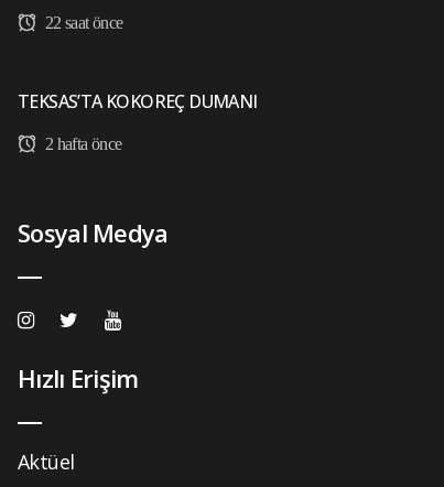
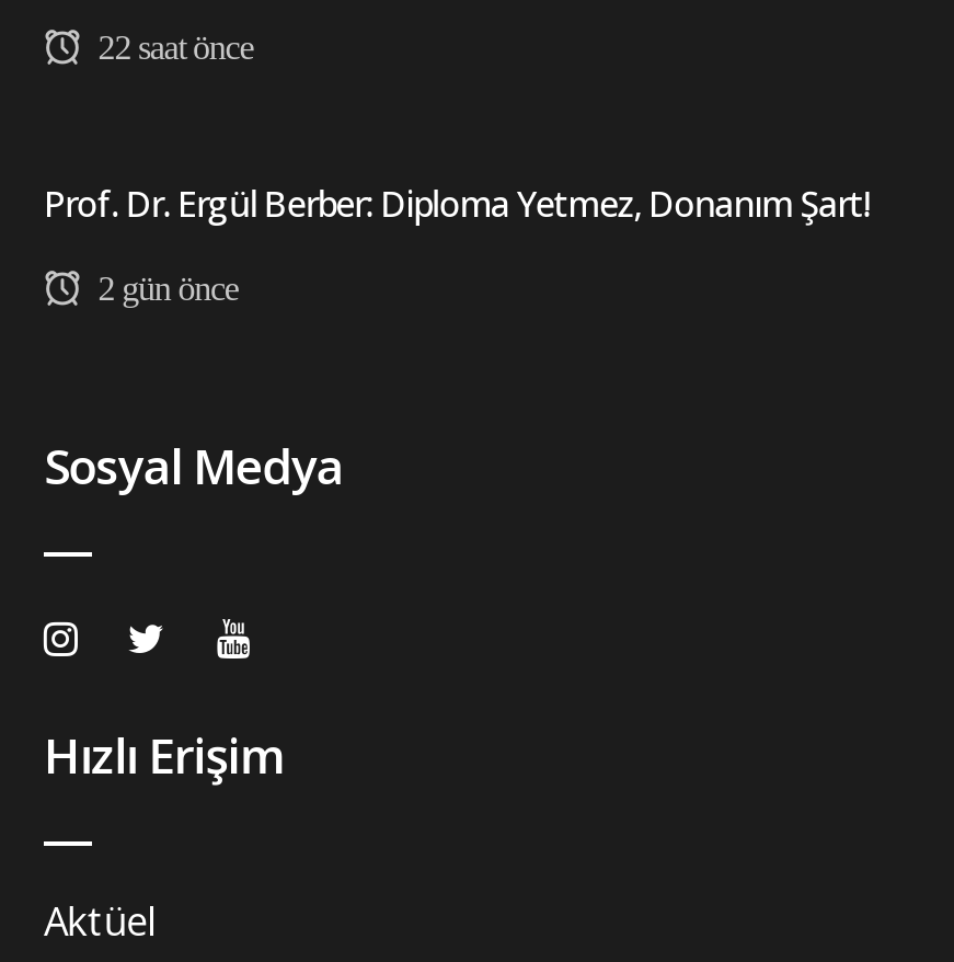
- TEKSAS’TA KOKOREÇ DUMANI
+ Prof. Dr. Ergül Berber: Diploma Yetmez, Donanım Şart!

- 2 hafta önce
+ 2 gün önce
